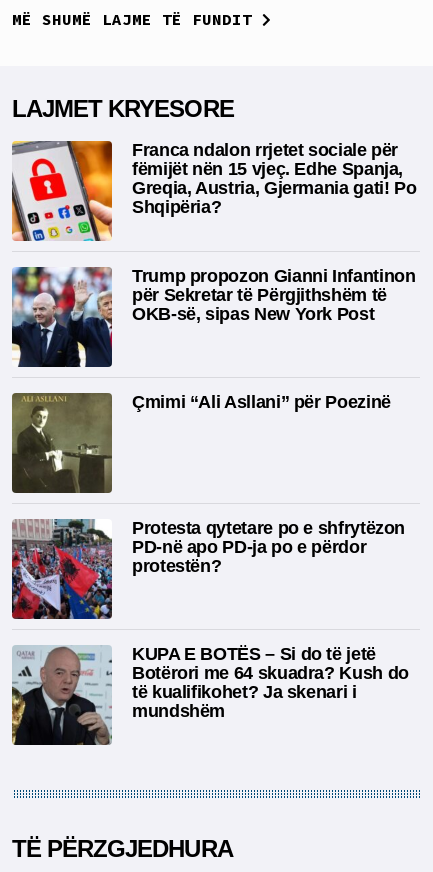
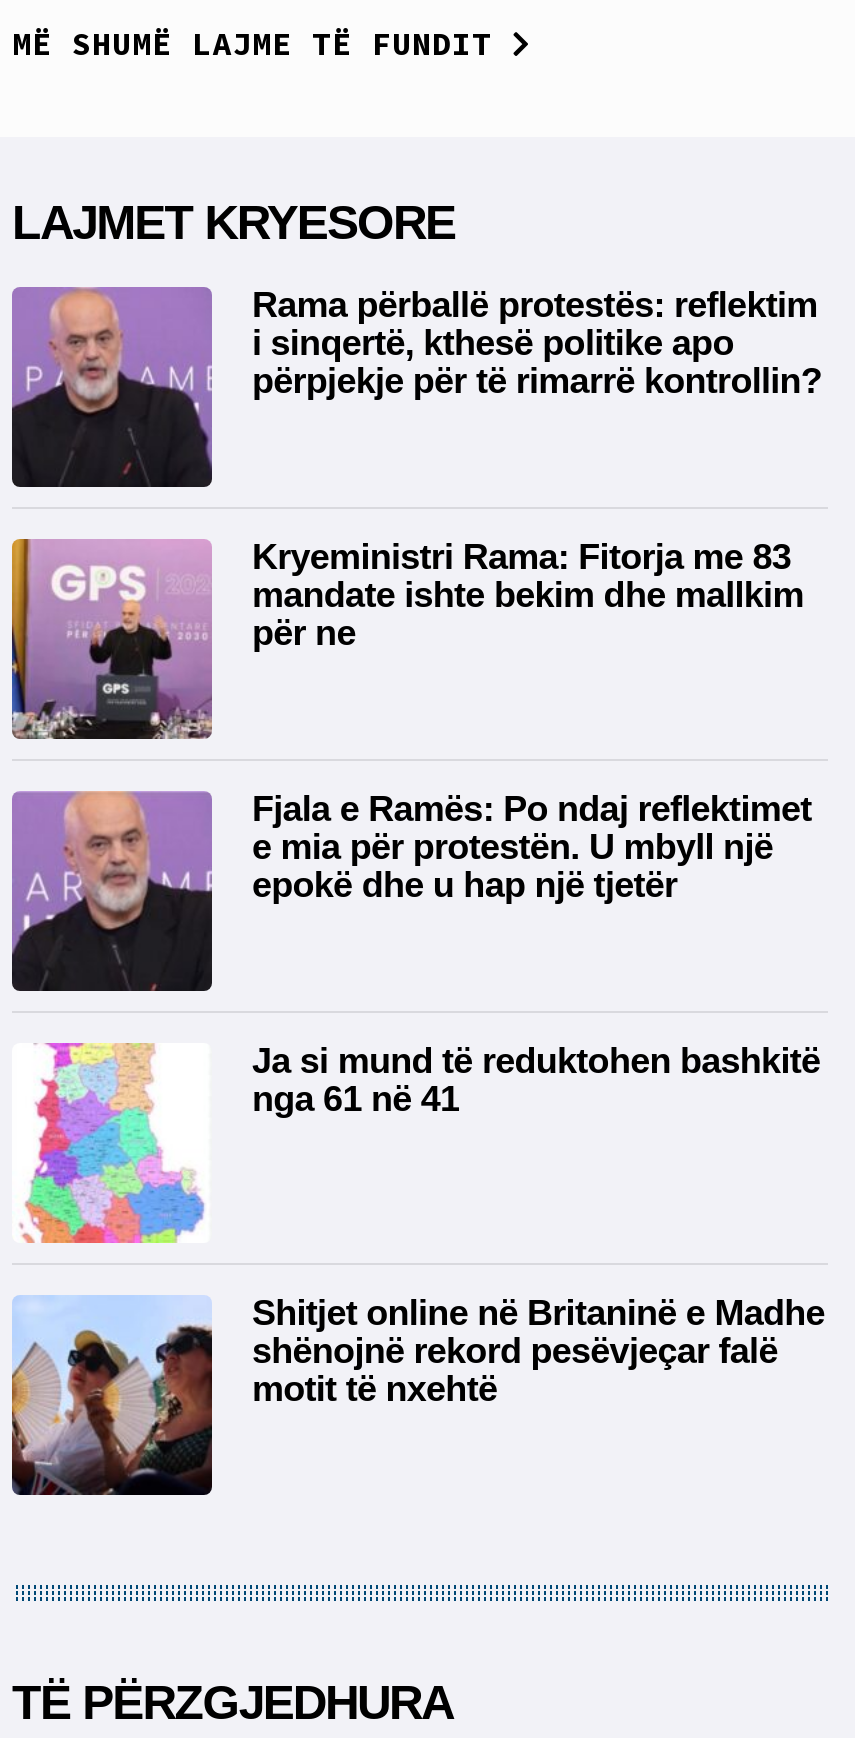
- [image]
- Franca ndalon rrjetet sociale për
- fëmijët nën 15 vjeç. Edhe Spanja,
- Greqia, Austria, Gjermania gati! Po
- Shqipëria?
+ [image]
+ Rama përballë protestës: reflektim
+ i sinqertë, kthesë politike apo
+ përpjekje për të rimarrë kontrollin?

- [image]
- Trump propozon Gianni Infantinon
- për Sekretar të Përgjithshëm të
- OKB-së, sipas New York Post
+ [image]
+ Kryeministri Rama: Fitorja me 83
+ mandate ishte bekim dhe mallkim
+ për ne

- [image]
- Çmimi “Ali Asllani” për Poezinë
+ [image]
+ Fjala e Ramës: Po ndaj reflektimet
+ e mia për protestën. U mbyll një
+ epokë dhe u hap një tjetër

- [image]
- Protesta qytetare po e shfrytëzon
- PD-në apo PD-ja po e përdor
- protestën?
+ [image]
+ Ja si mund të reduktohen bashkitë
+ nga 61 në 41

- [image]
- KUPA E BOTËS – Si do të jetë
- Botërori me 64 skuadra? Kush do
- të kualifikohet? Ja skenari i
- mundshëm
+ [image]
+ Shitjet online në Britaninë e Madhe
+ shënojnë rekord pesëvjeçar falë
+ motit të nxehtë
